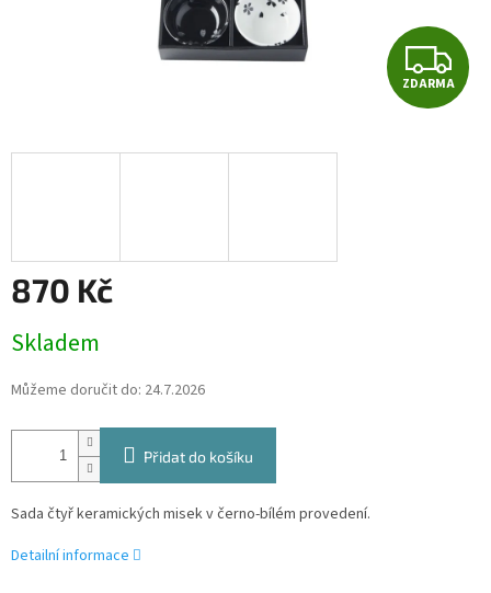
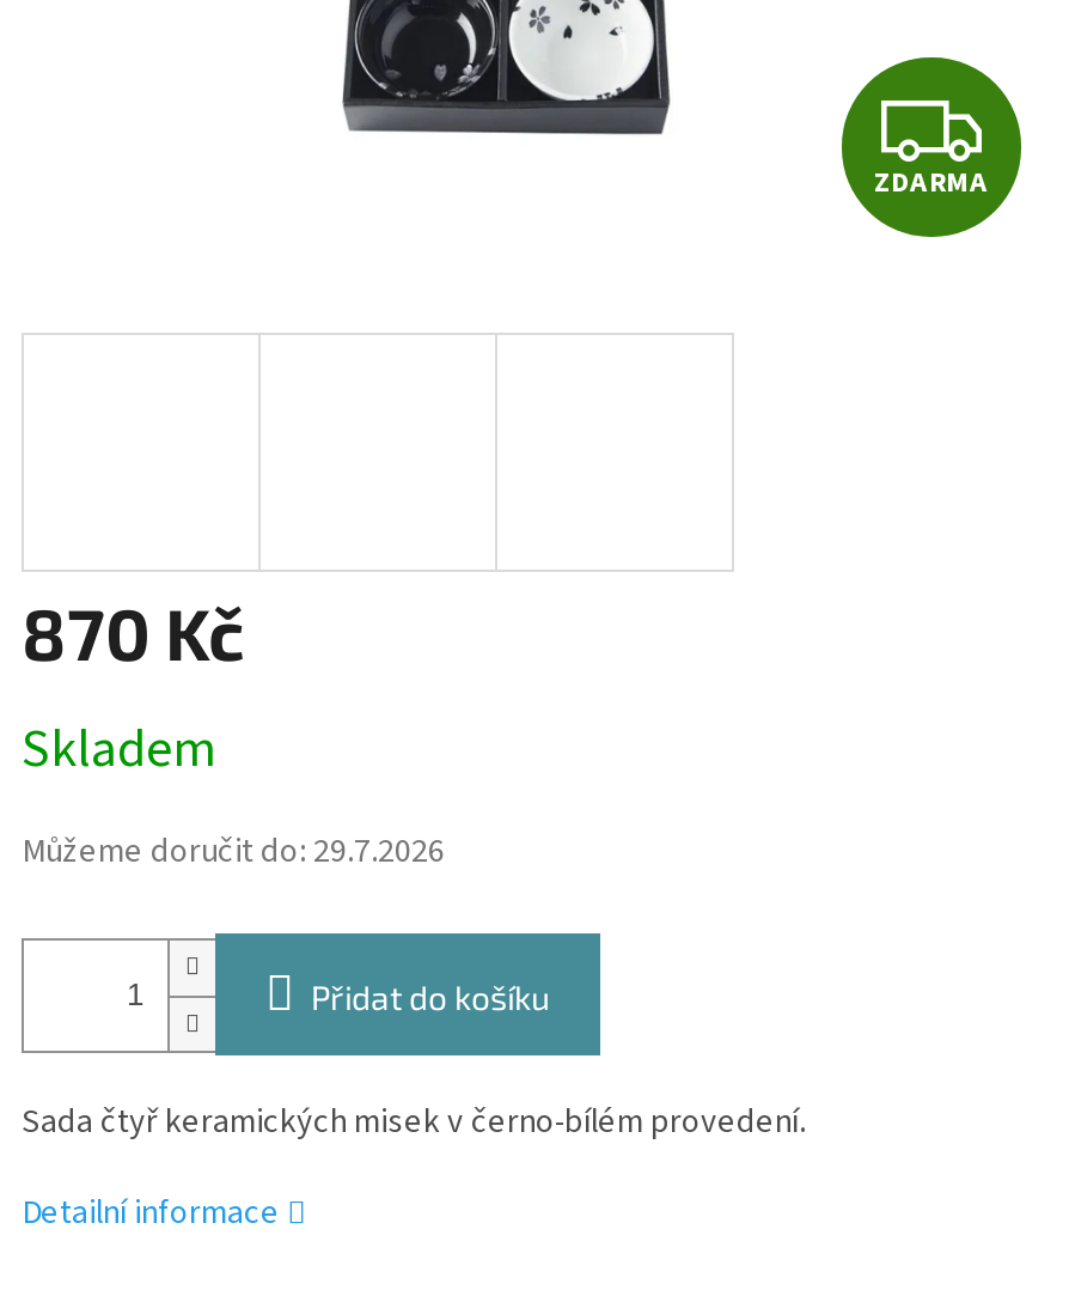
- Můžeme doručit do: 24.7.2026
+ Můžeme doručit do: 29.7.2026
